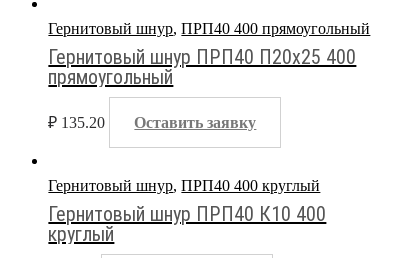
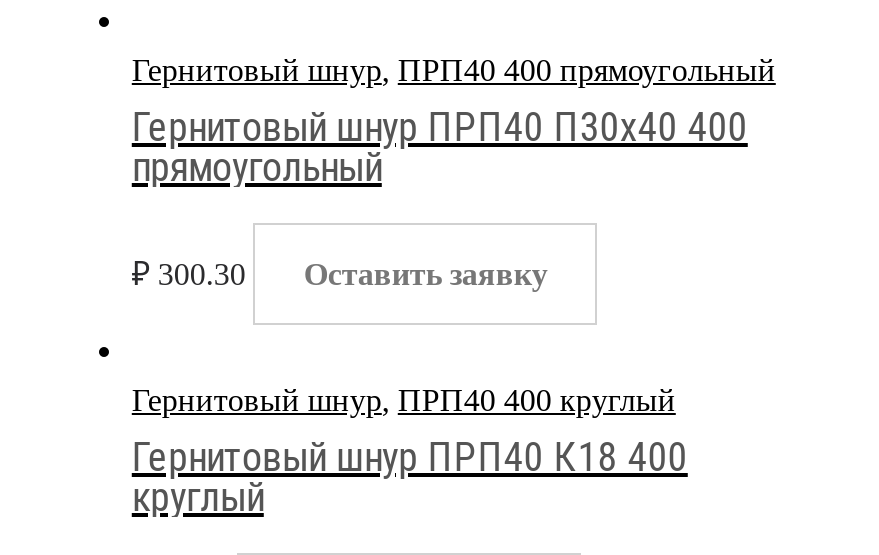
- Гернитовый шнур ПРП40 П20х25 400
+ Гернитовый шнур ПРП40 П30х40 400

- ₽ 135.20 Оставить заявку
+ ₽ 300.30 Оставить заявку

- Гернитовый шнур ПРП40 К10 400
+ Гернитовый шнур ПРП40 К18 400
